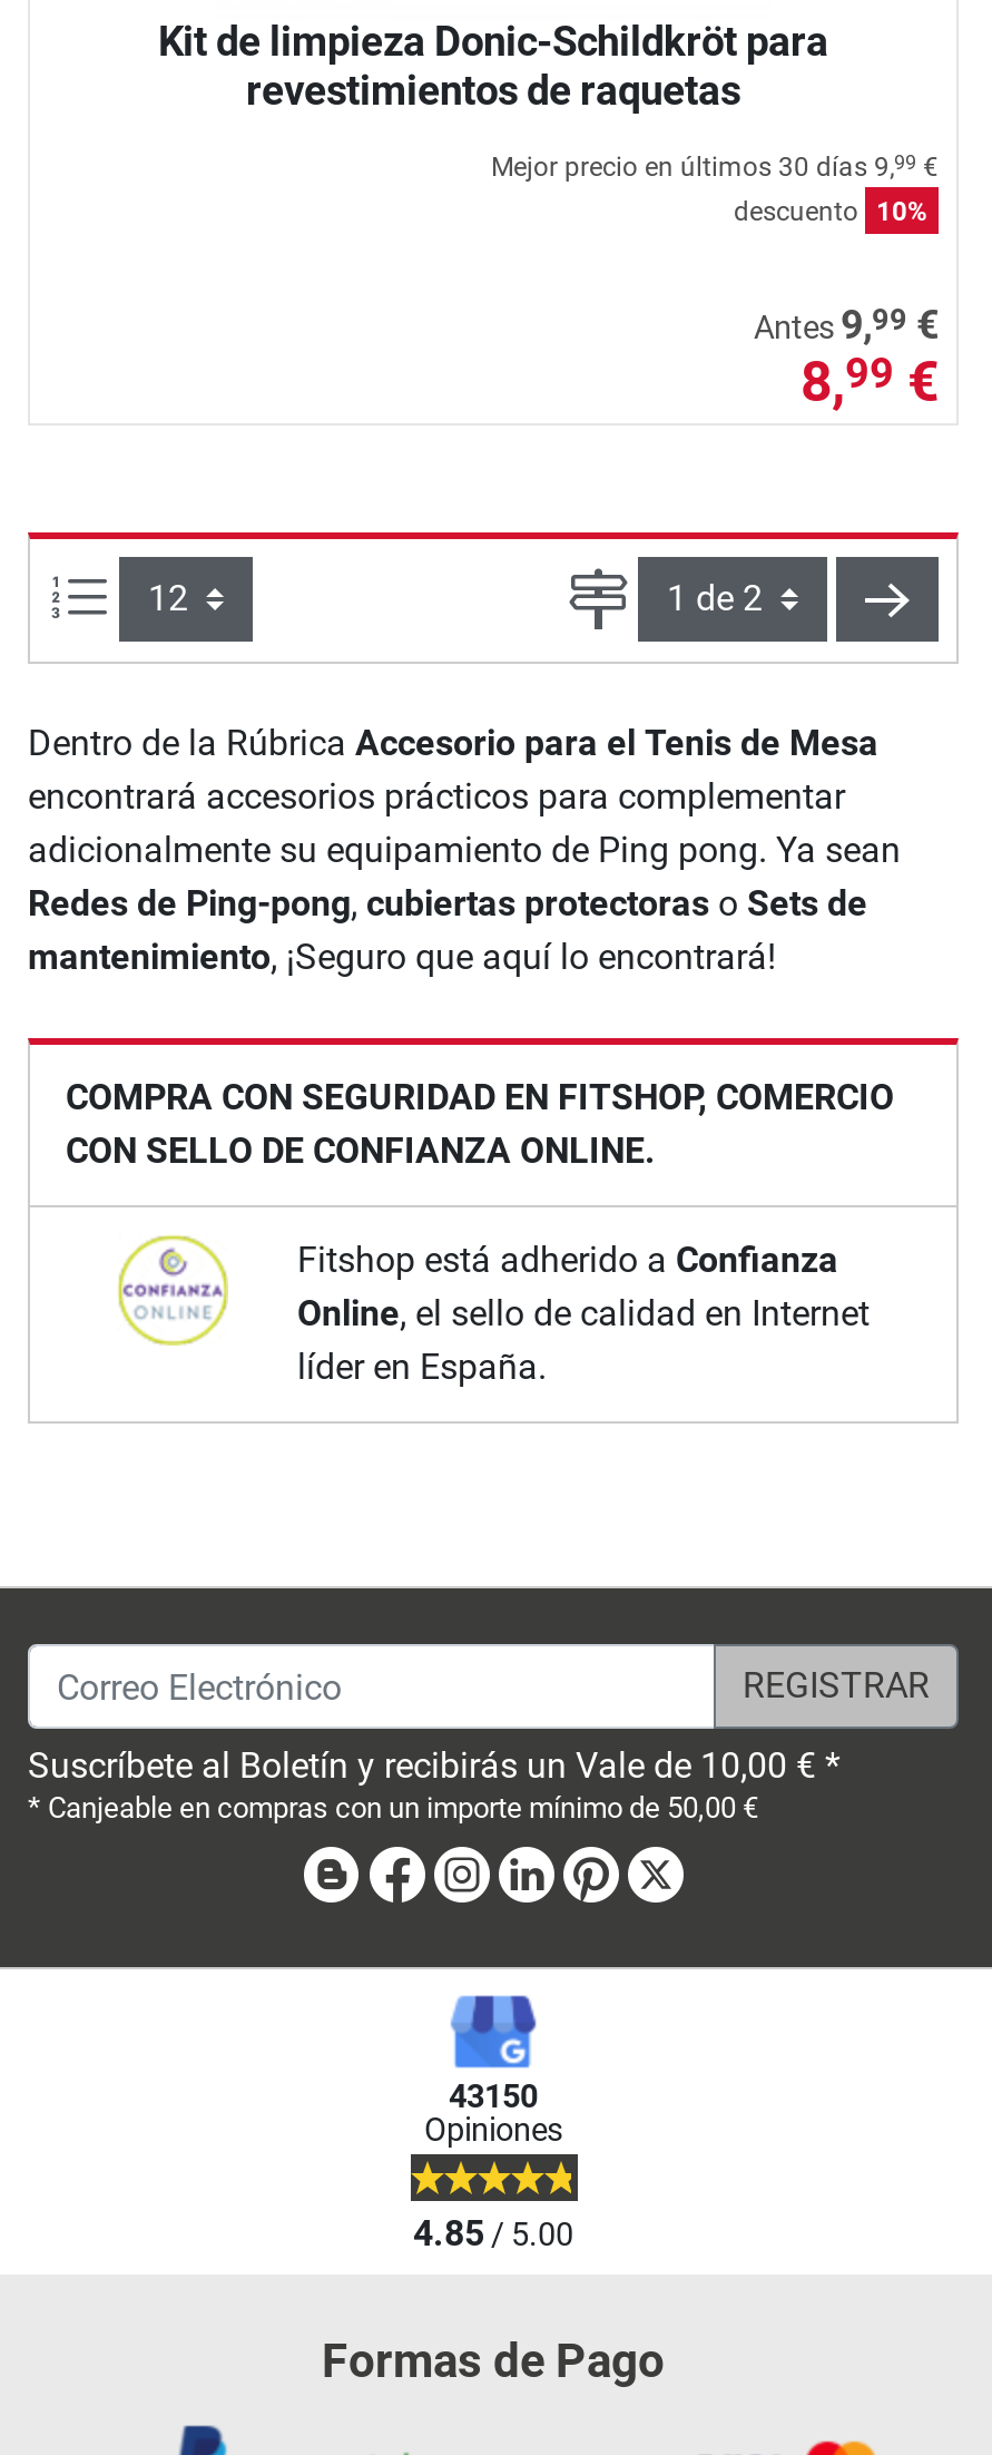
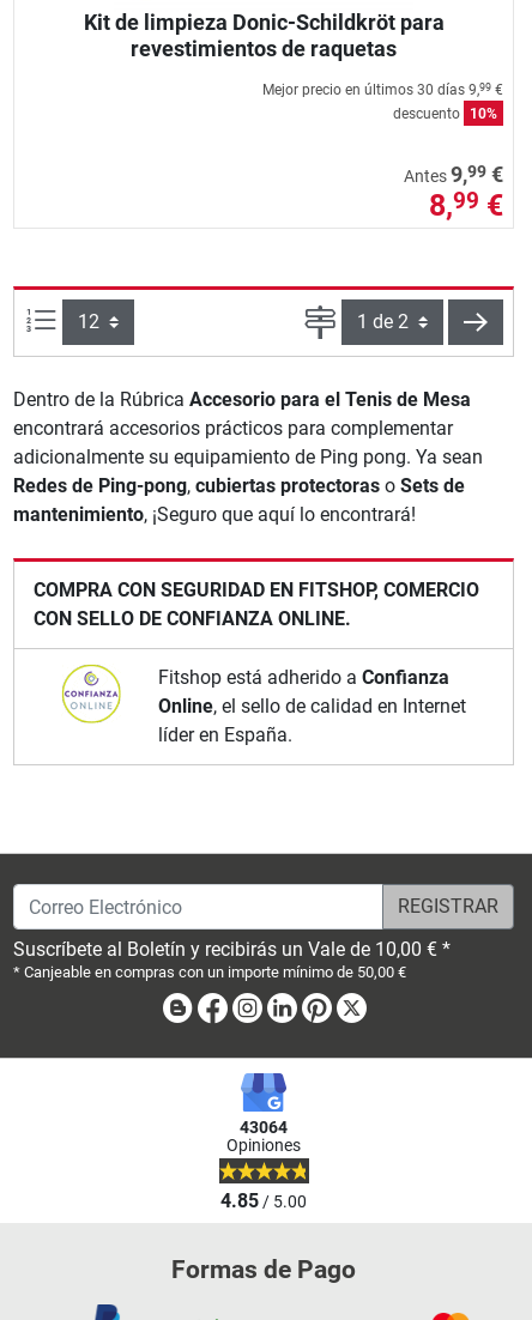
- 43150
+ 43064
